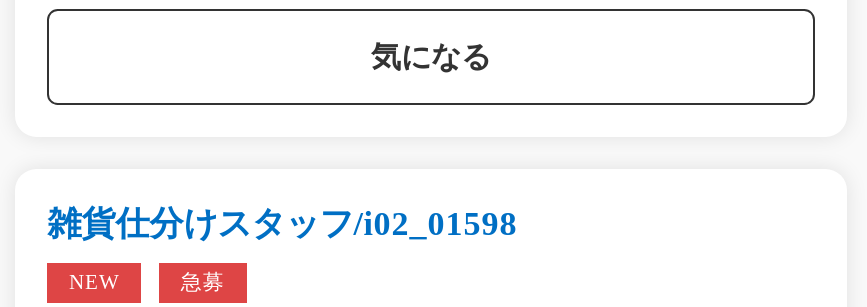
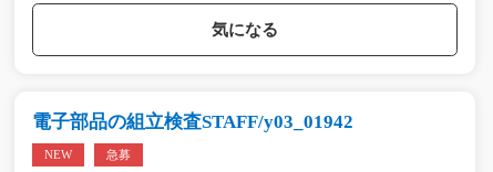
- 雑貨仕分けスタッフ/i02_01598
+ 電子部品の組立検査STAFF/y03_01942
